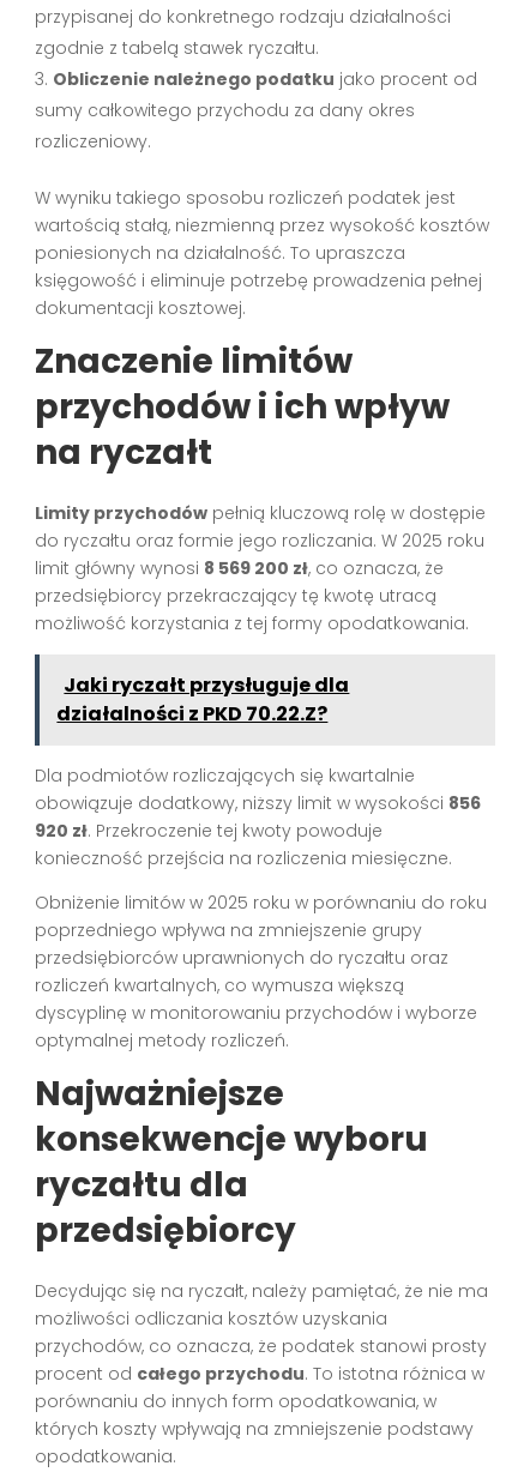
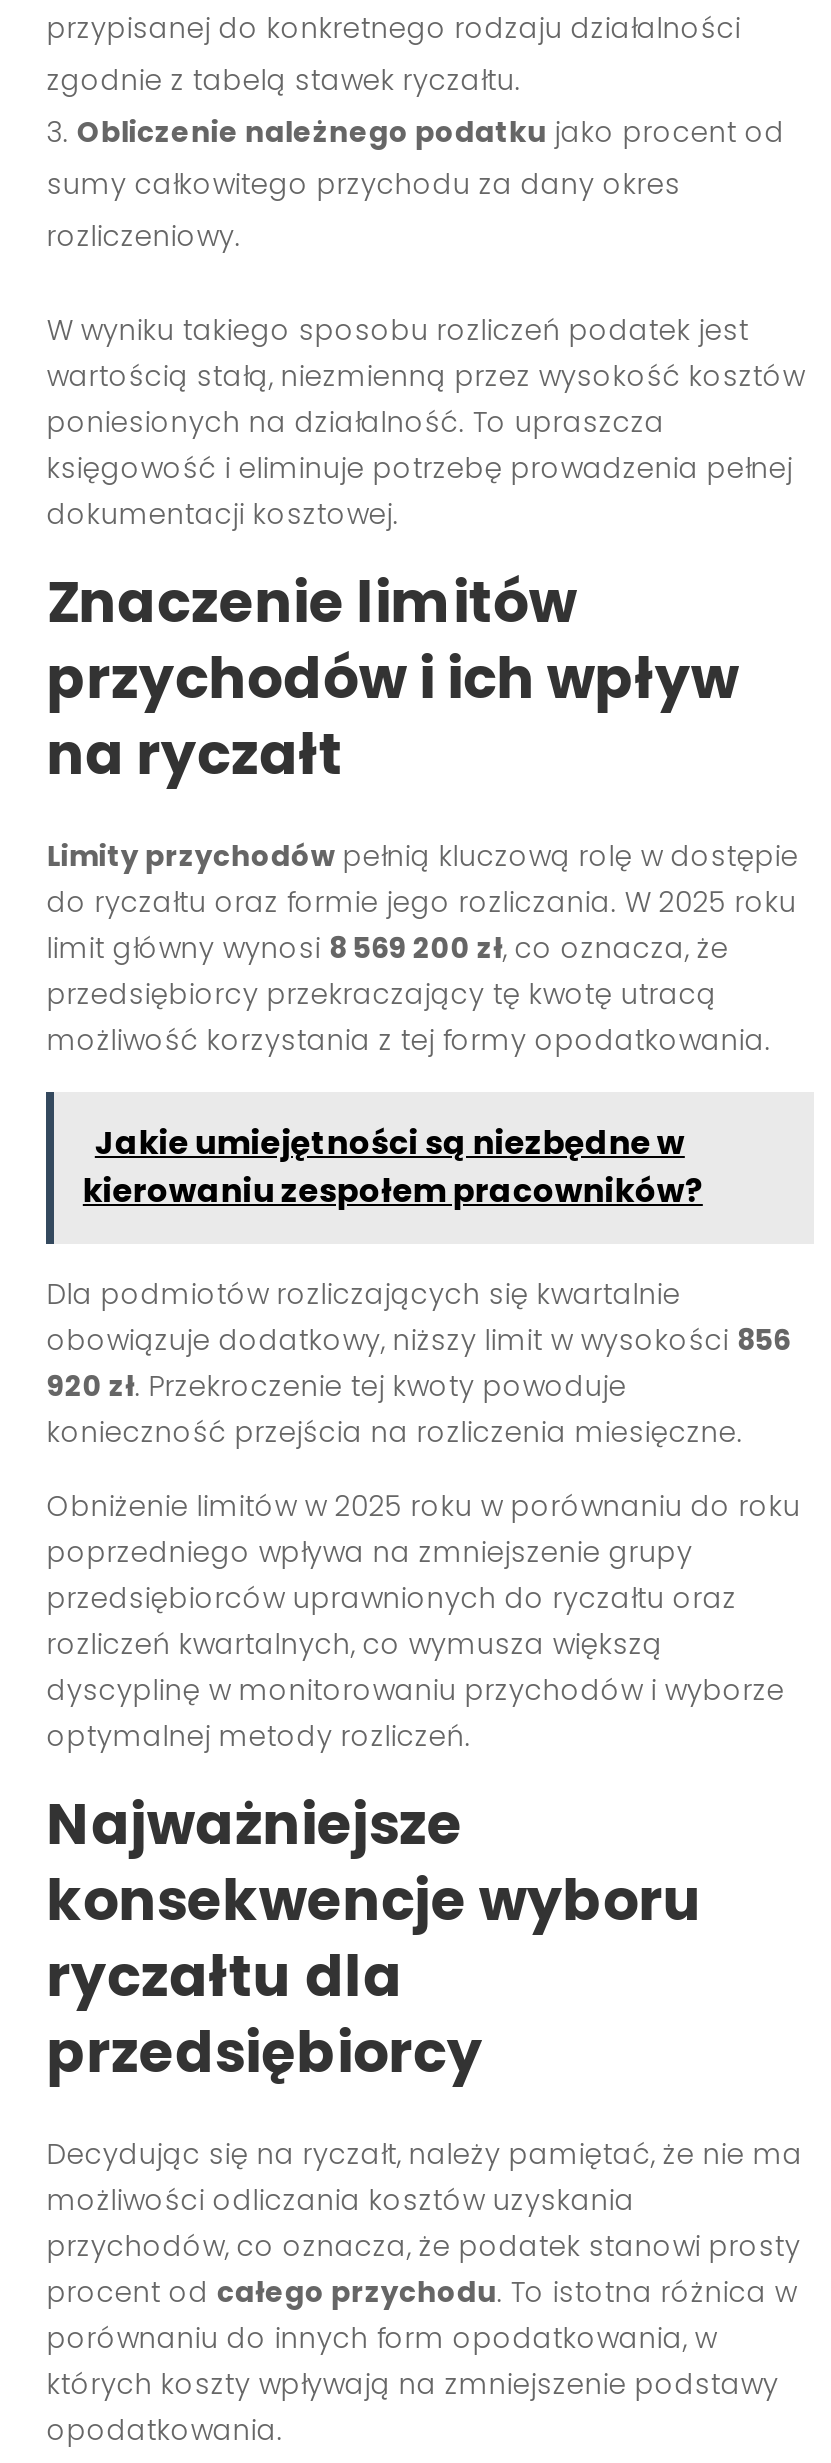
- Jaki ryczałt przysługuje dla
- działalności z PKD 70.22.Z?
+ Jakie umiejętności są niezbędne w
+ kierowaniu zespołem pracowników?
